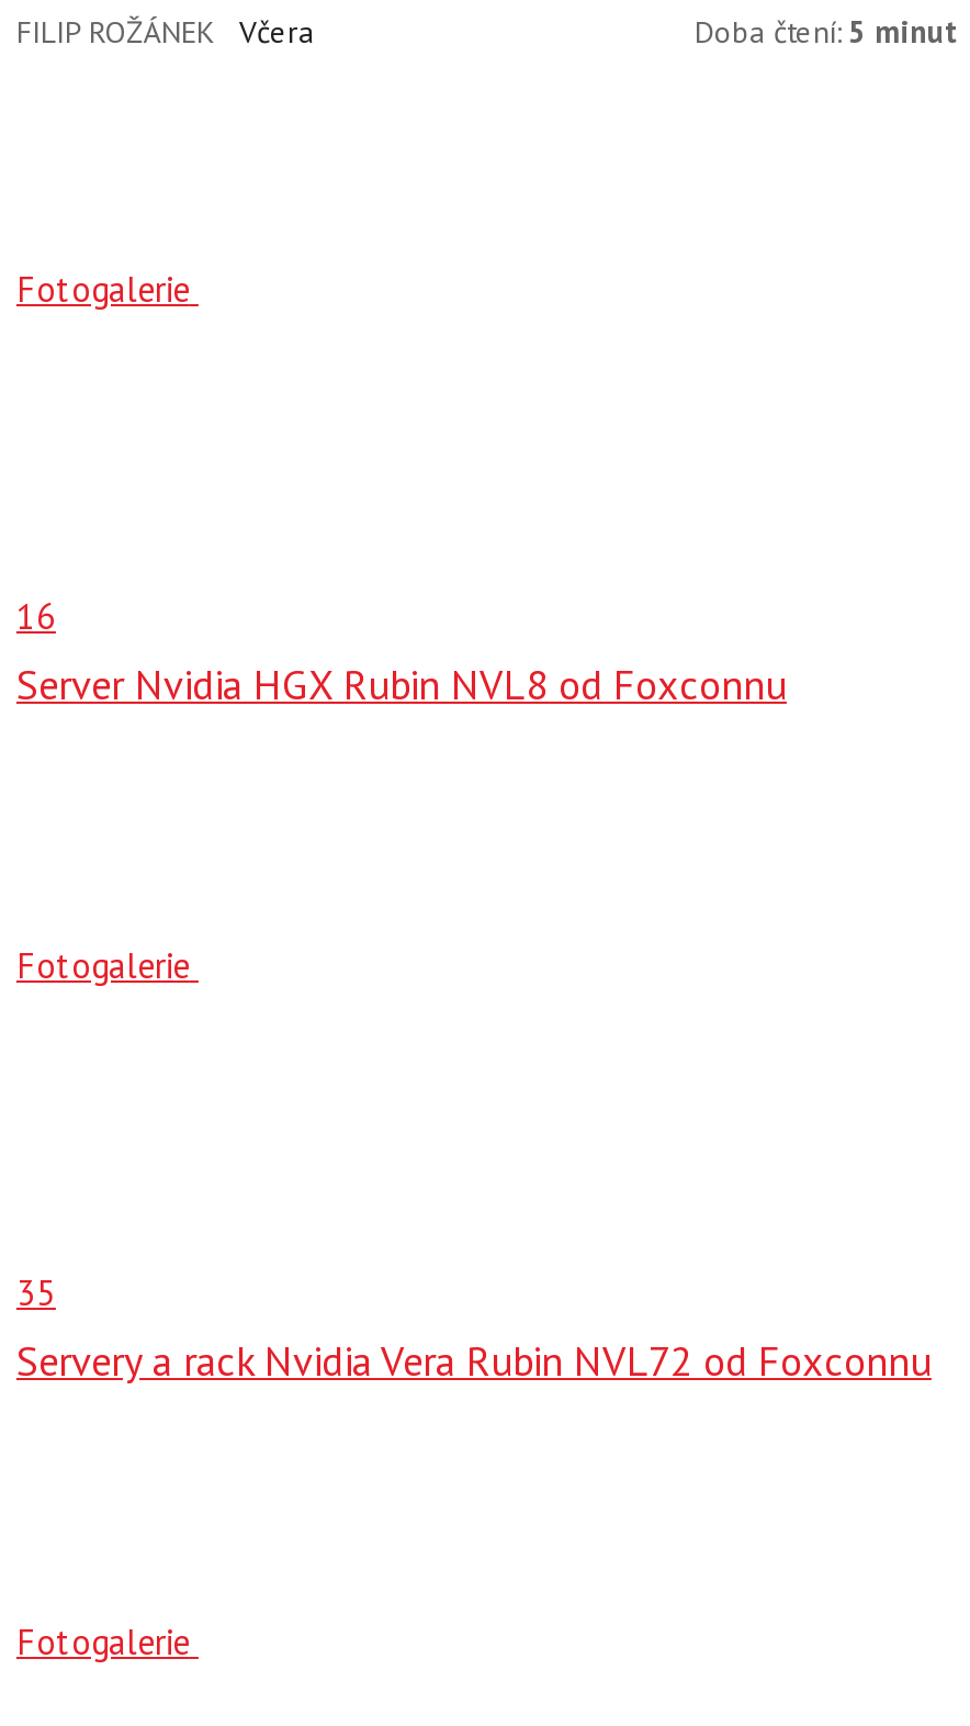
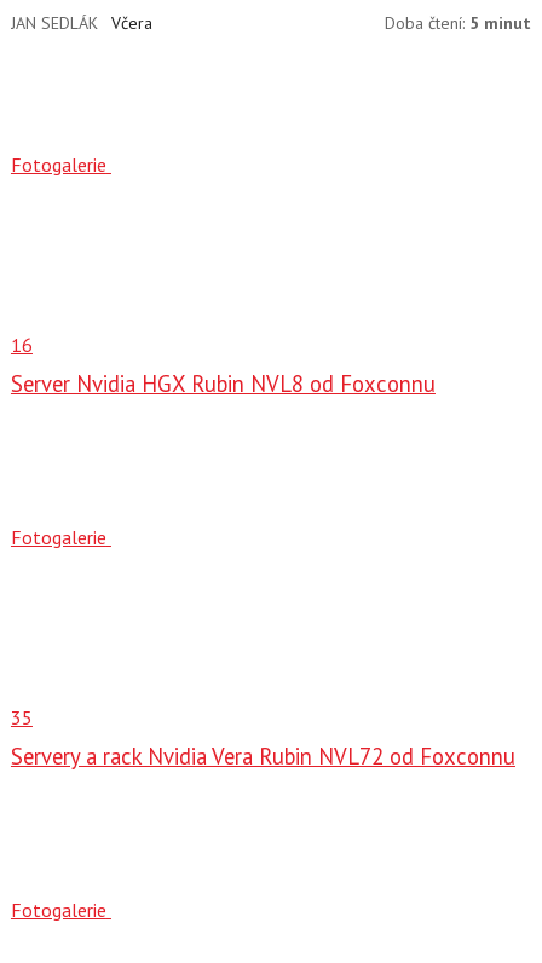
- FILIP ROŽÁNEK
+ JAN SEDLÁK
